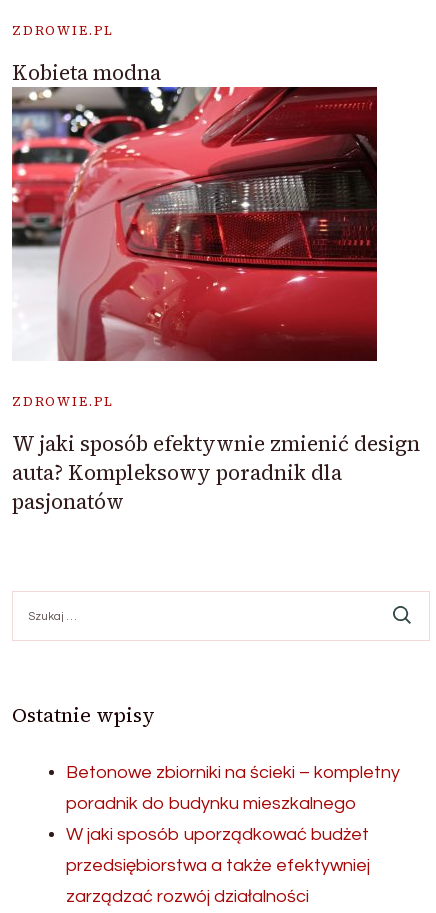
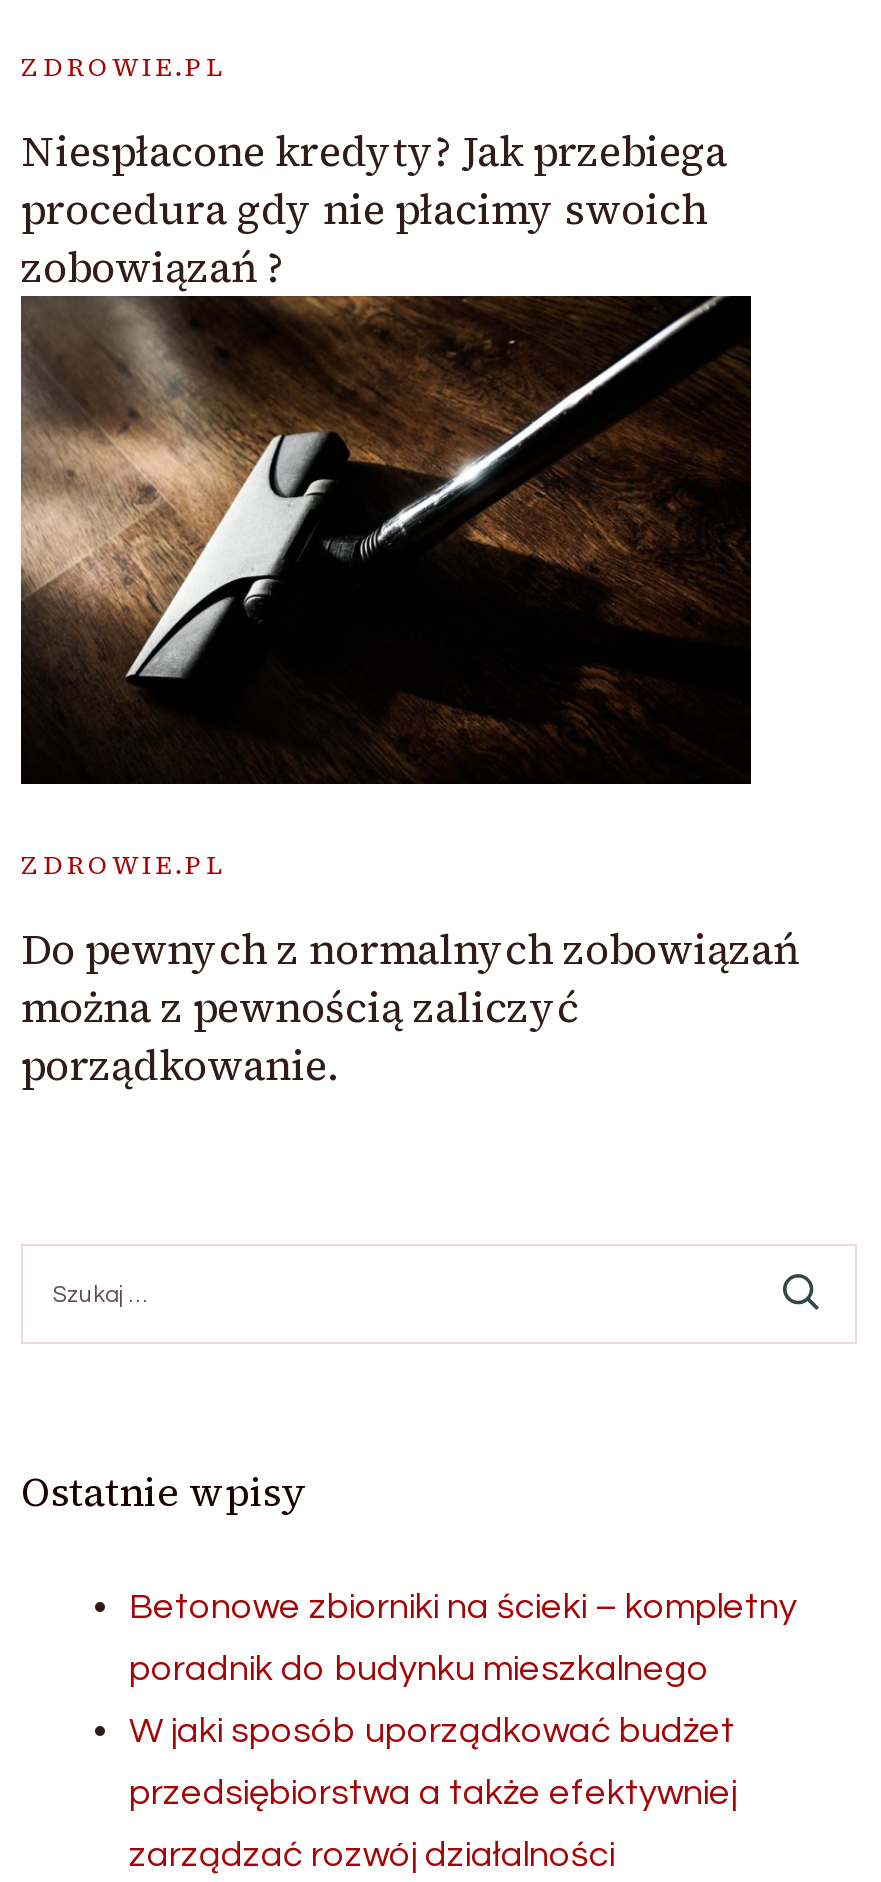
- Kobieta modna
+ Niespłacone kredyty? Jak przebiega
+ procedura gdy nie płacimy swoich
+ zobowiązań ?

- [image]
+ [image]

- W jaki sposób efektywnie zmienić design
- auta? Kompleksowy poradnik dla
- pasjonatów
+ Do pewnych z normalnych zobowiązań
+ można z pewnością zaliczyć
+ porządkowanie.
